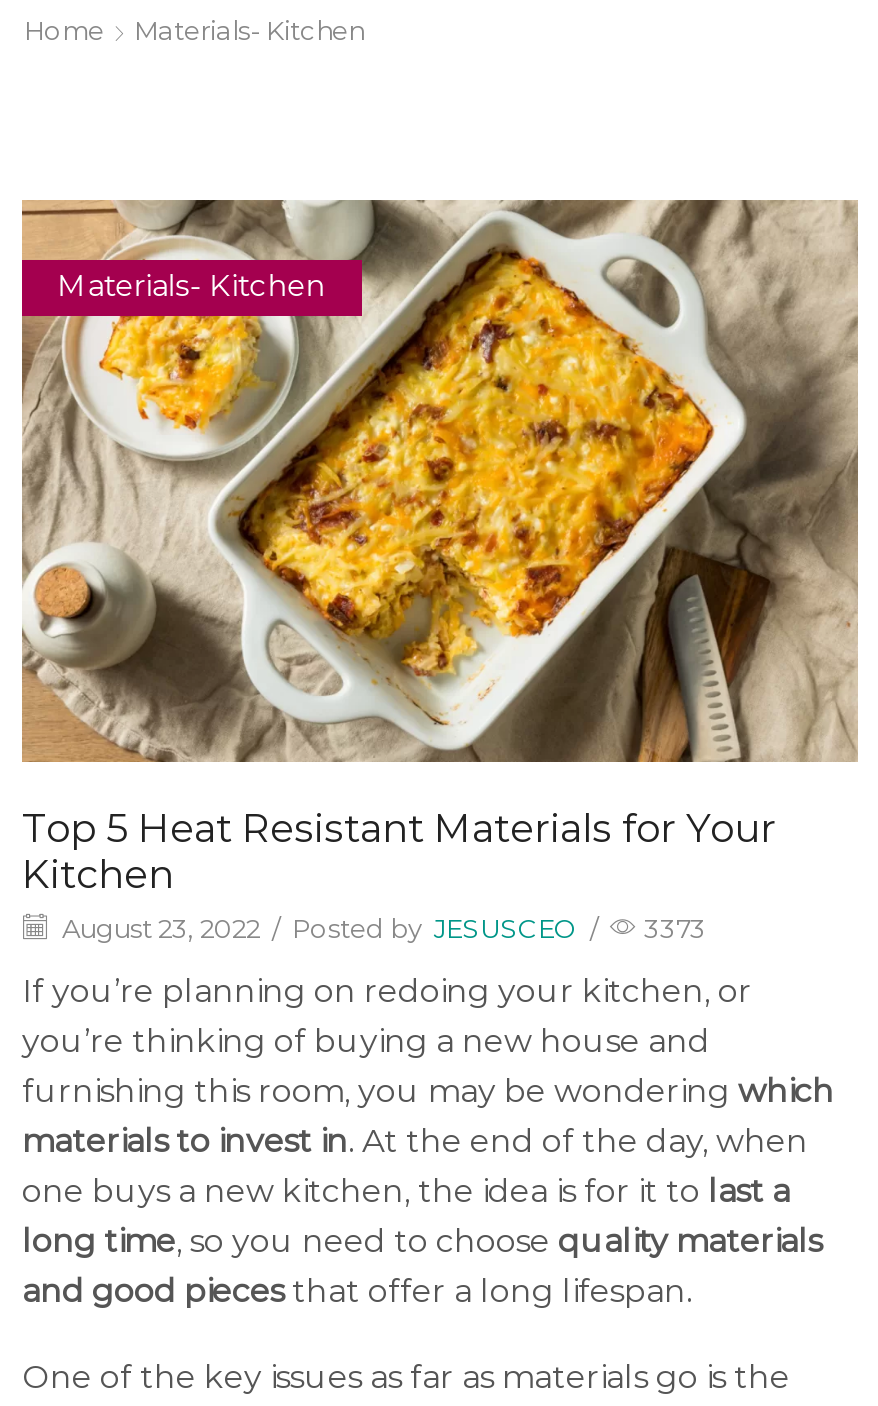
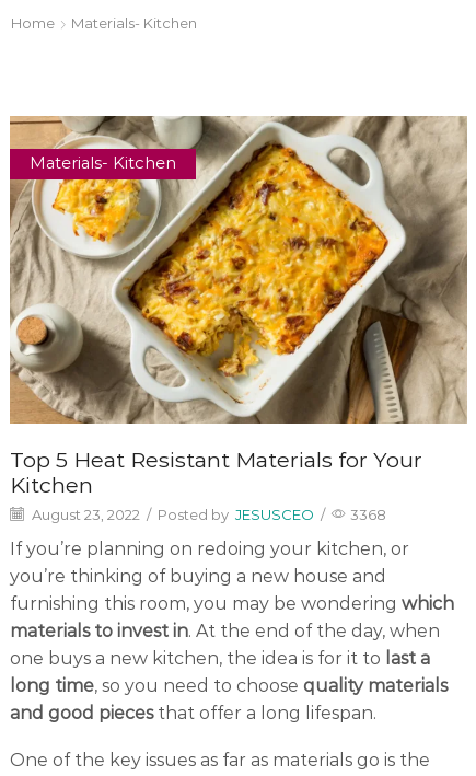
- August 23, 2022 / Posted by JESUSCEO / 3373
+ August 23, 2022 / Posted by JESUSCEO / 3368
